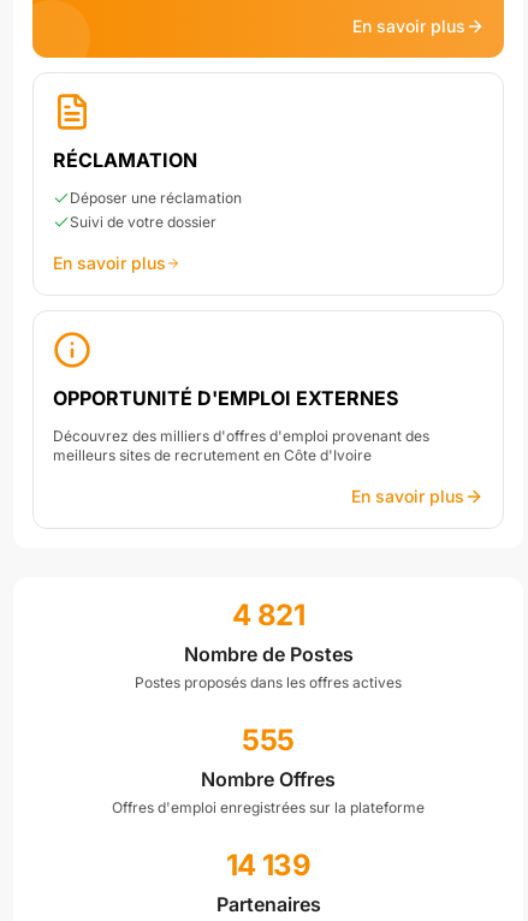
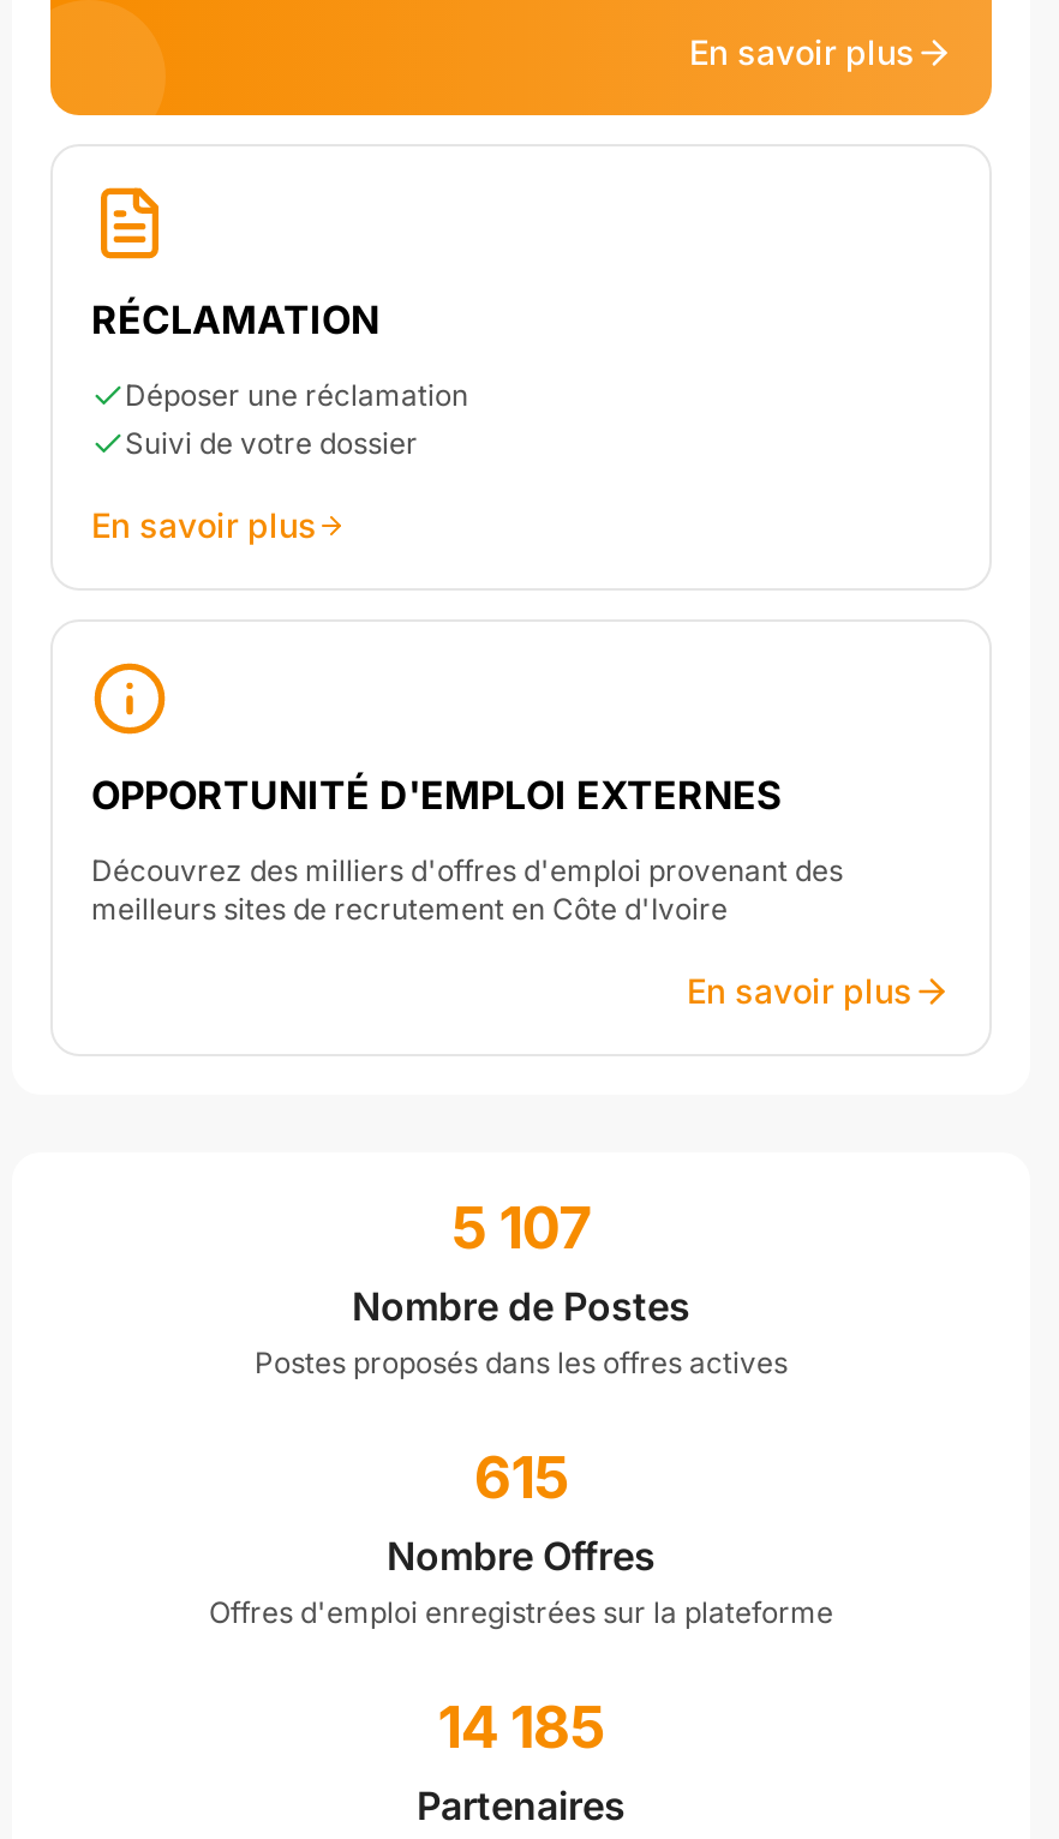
- 4 821
+ 5 107

- 555
+ 615

- 14 139
+ 14 185
